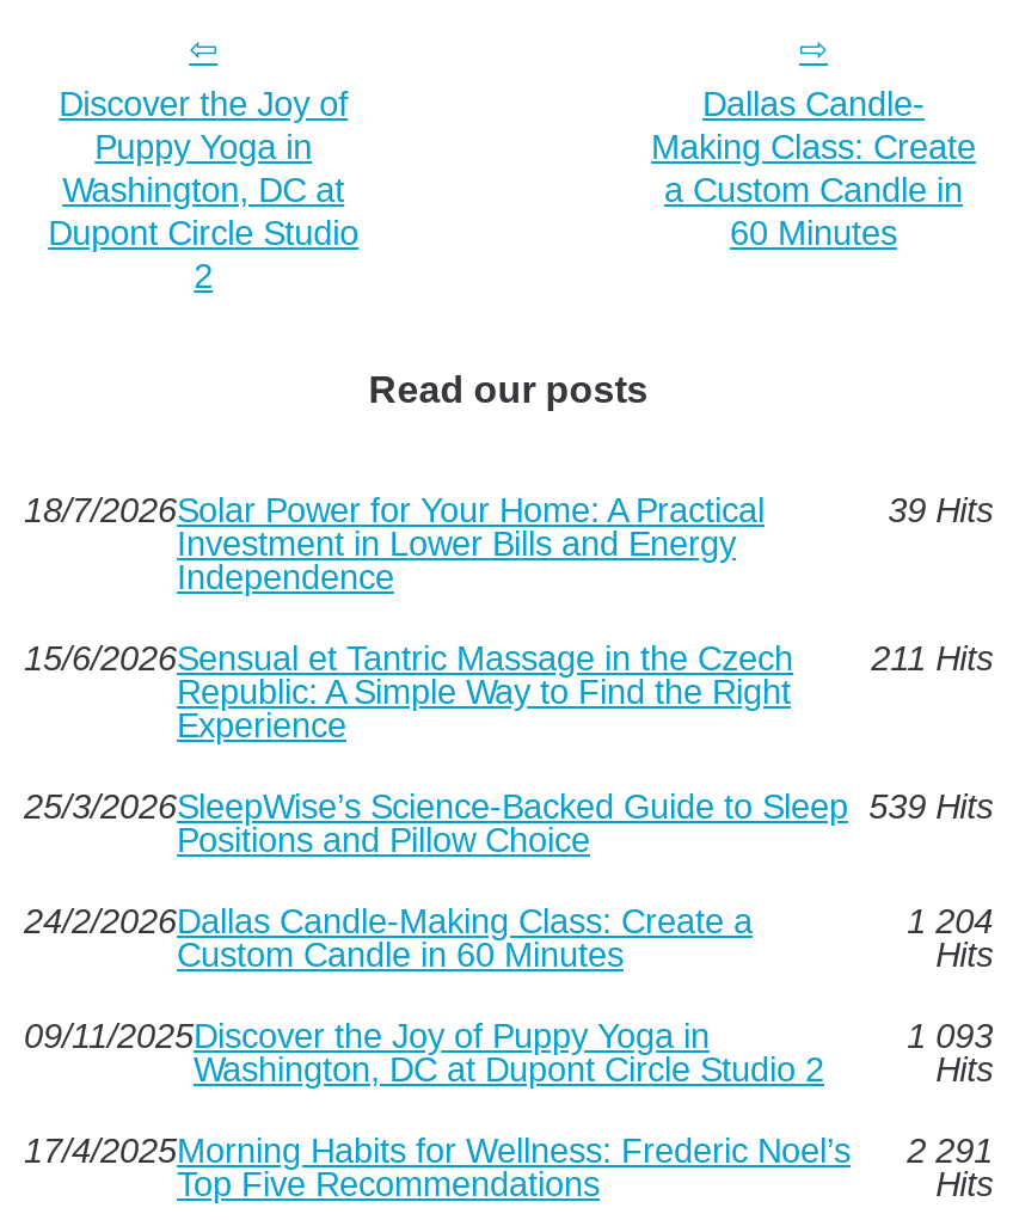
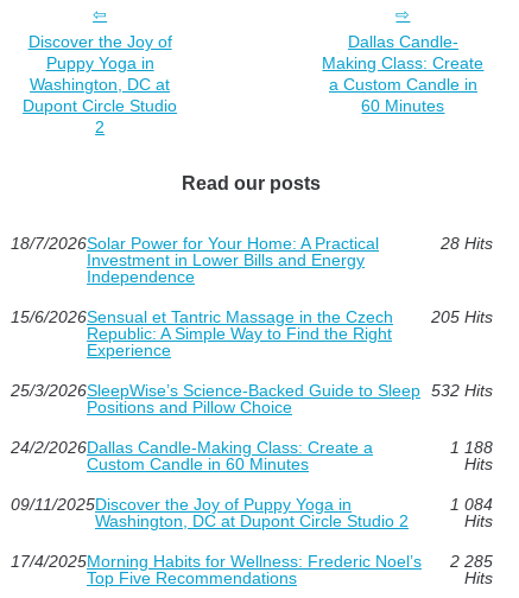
- 39 Hits
+ 28 Hits

- 211 Hits
+ 205 Hits

- 25/3/2026SleepWise’s Science-Backed Guide to Sleep 539 Hits
+ 25/3/2026SleepWise’s Science-Backed Guide to Sleep 532 Hits

- 1 204
+ 1 188

- 1 093
+ 1 084

- 17/4/2025Morning Habits for Wellness: Frederic Noel’s 2 291
+ 17/4/2025Morning Habits for Wellness: Frederic Noel’s 2 285
